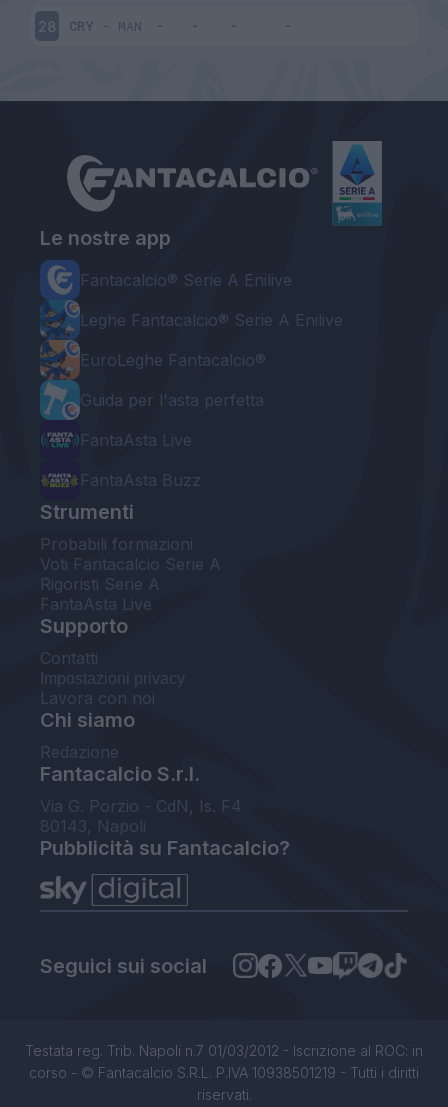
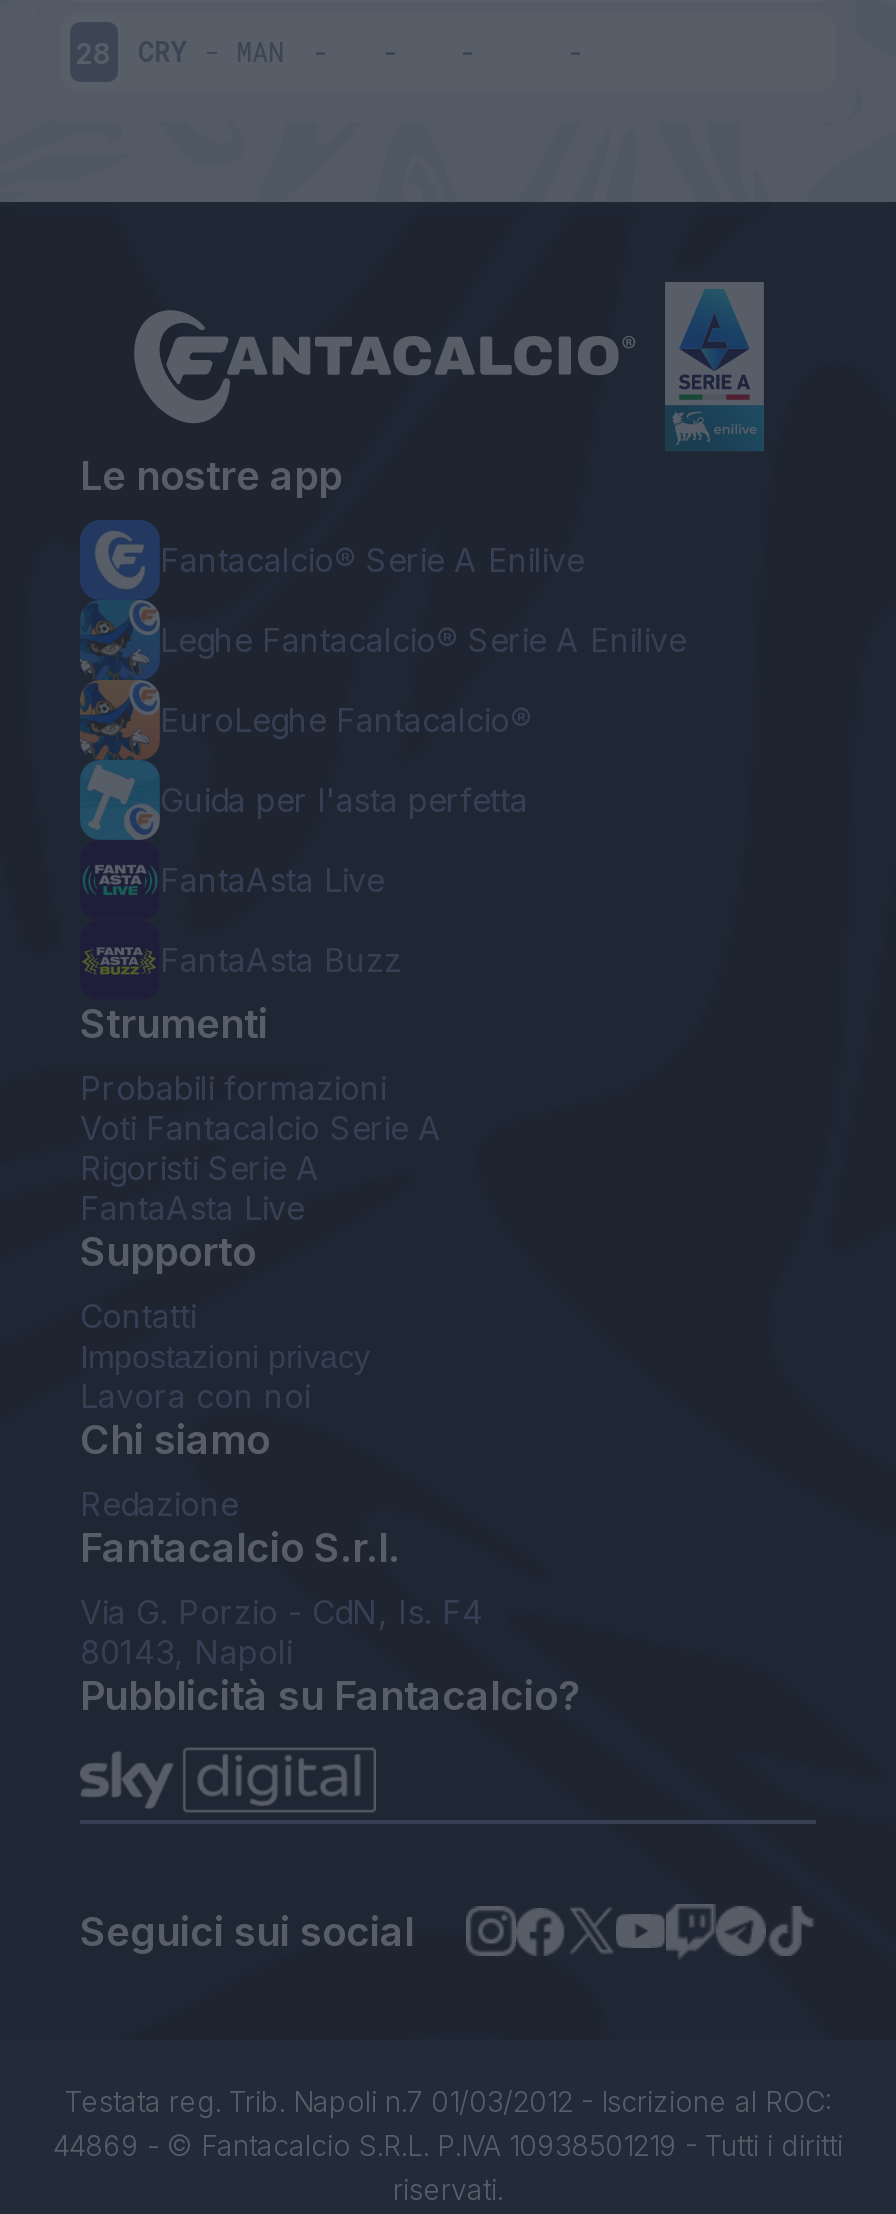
- Testata reg. Trib. Napoli n.7 01/03/2012 - Iscrizione al ROC: in
- corso - © Fantacalcio S.R.L. P.IVA 10938501219 - Tutti i diritti
+ Testata reg. Trib. Napoli n.7 01/03/2012 - Iscrizione al ROC:
+ 44869 - © Fantacalcio S.R.L. P.IVA 10938501219 - Tutti i diritti
